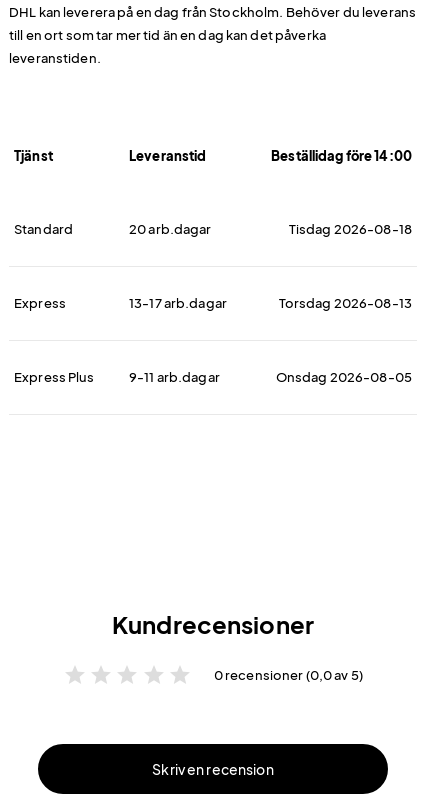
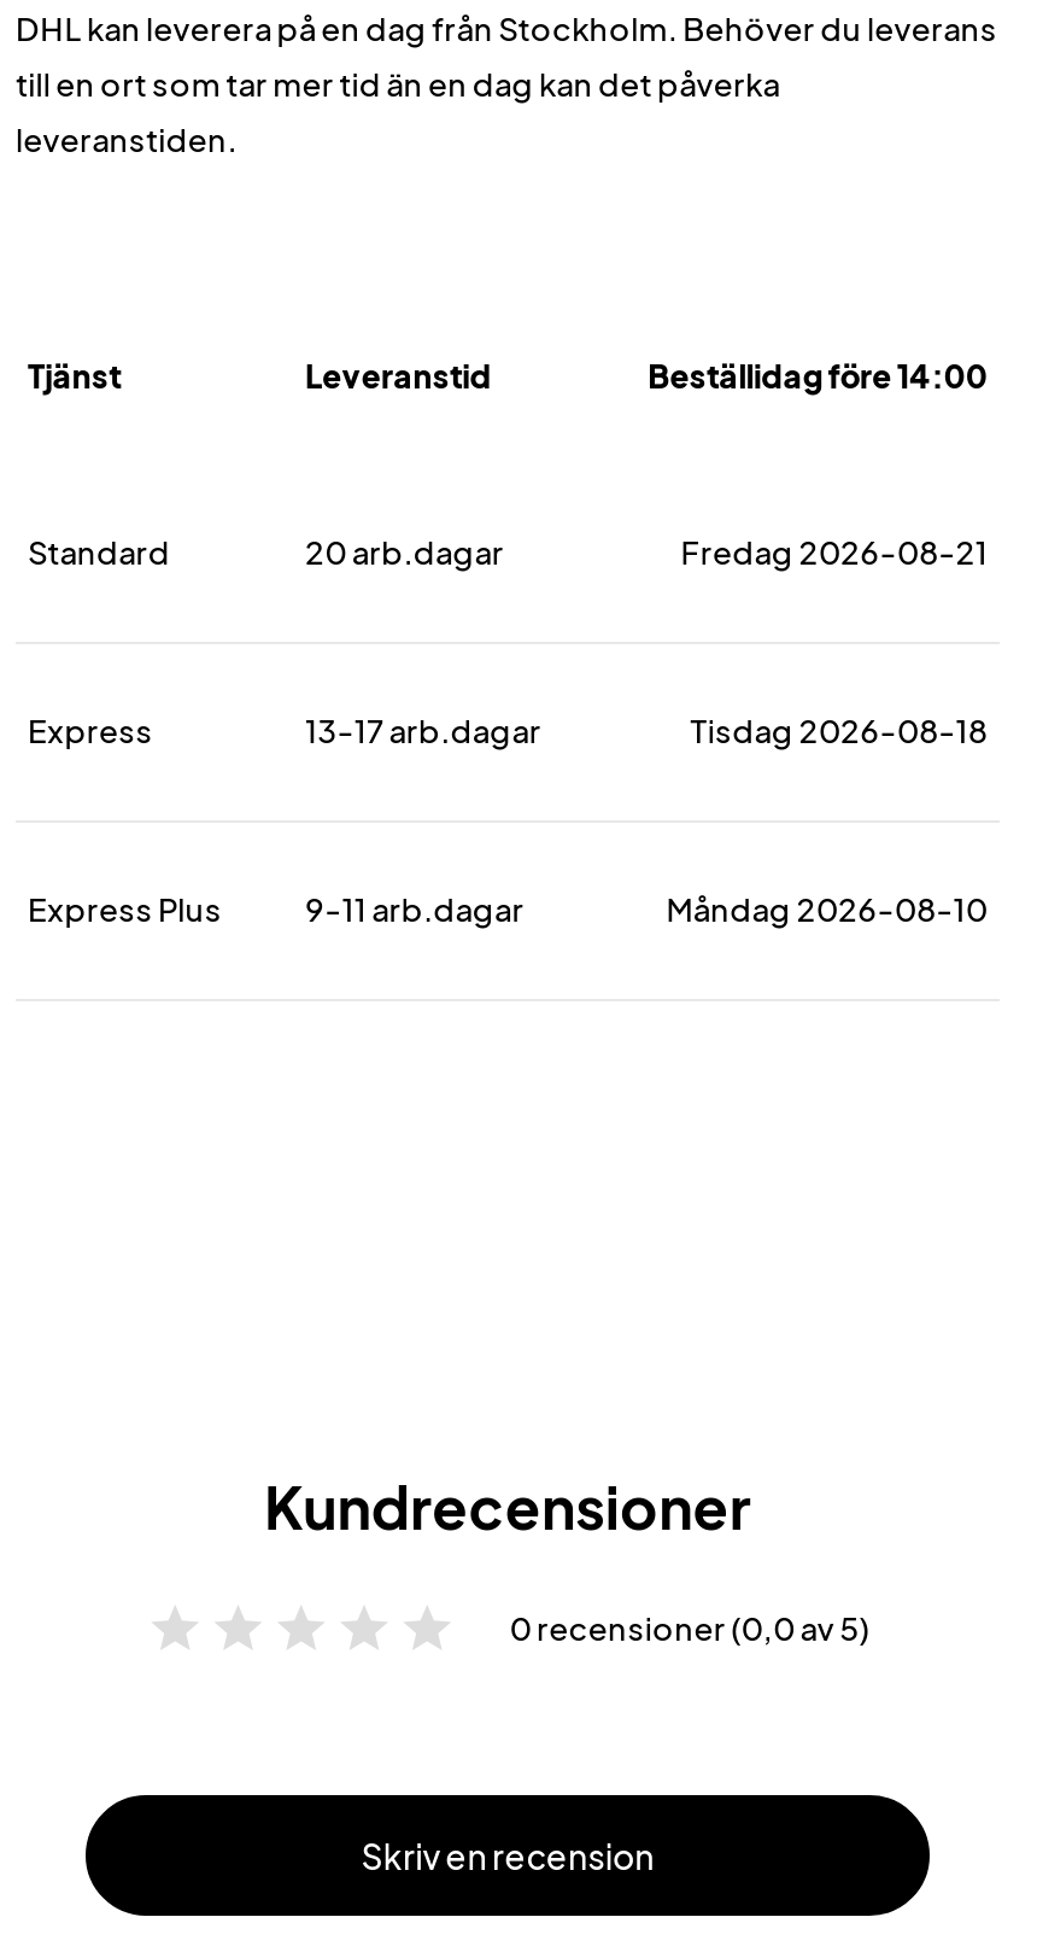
- Tisdag 2026-08-18
+ Fredag 2026-08-21

- Torsdag 2026-08-13
+ Tisdag 2026-08-18

- Onsdag 2026-08-05
+ Måndag 2026-08-10
